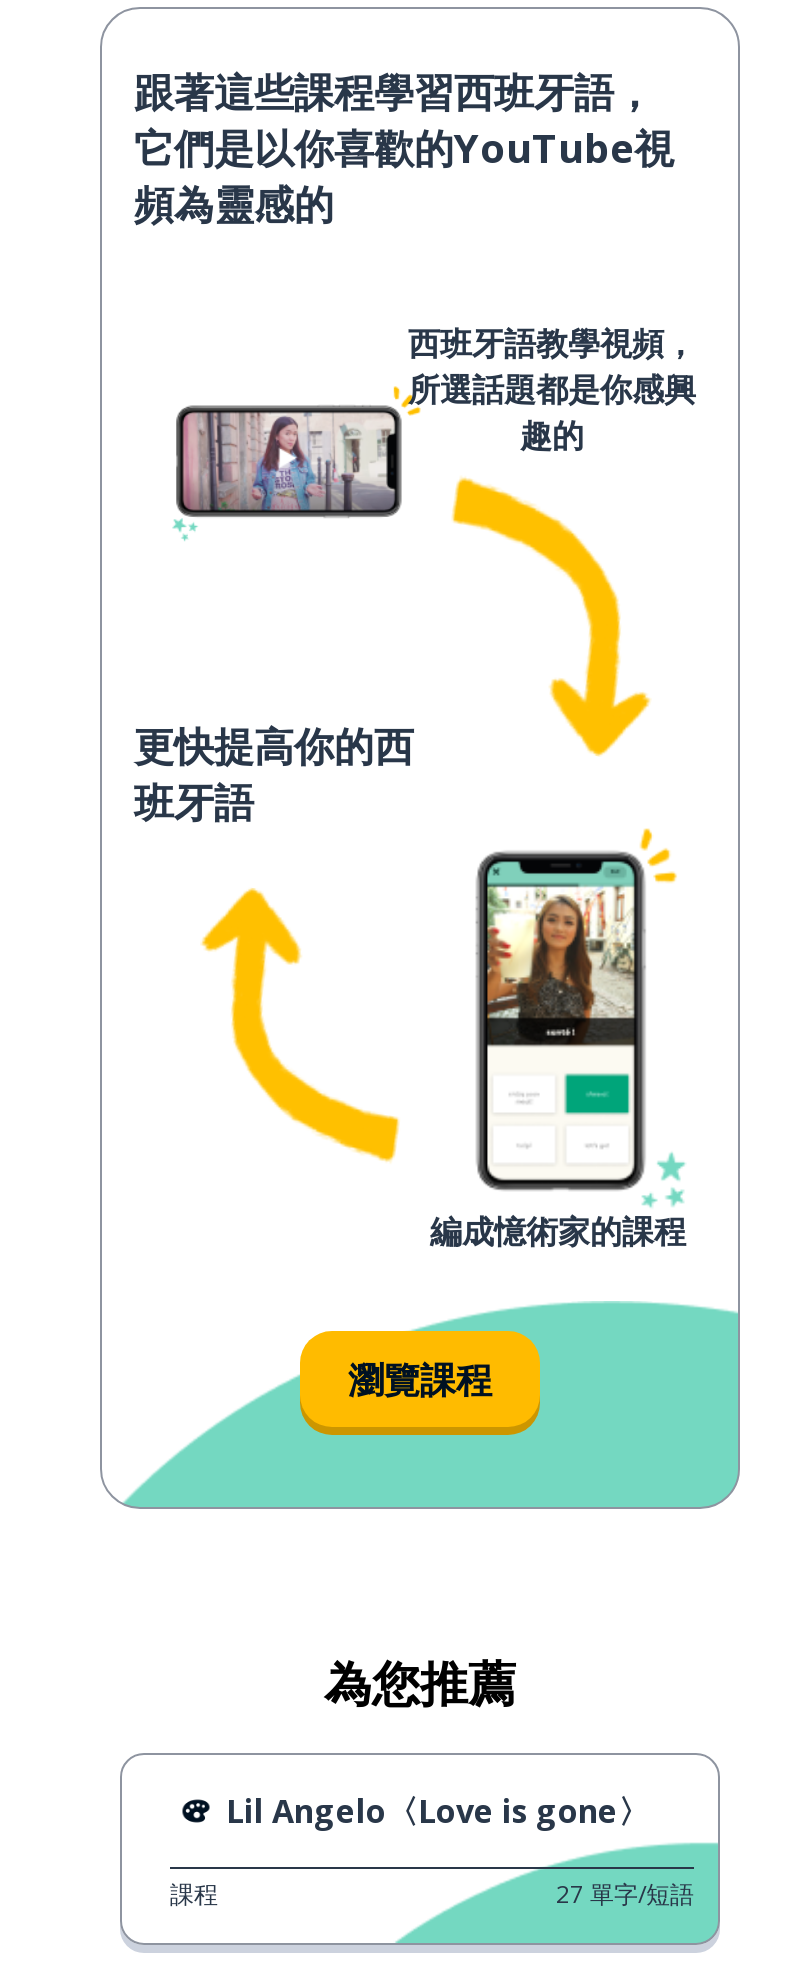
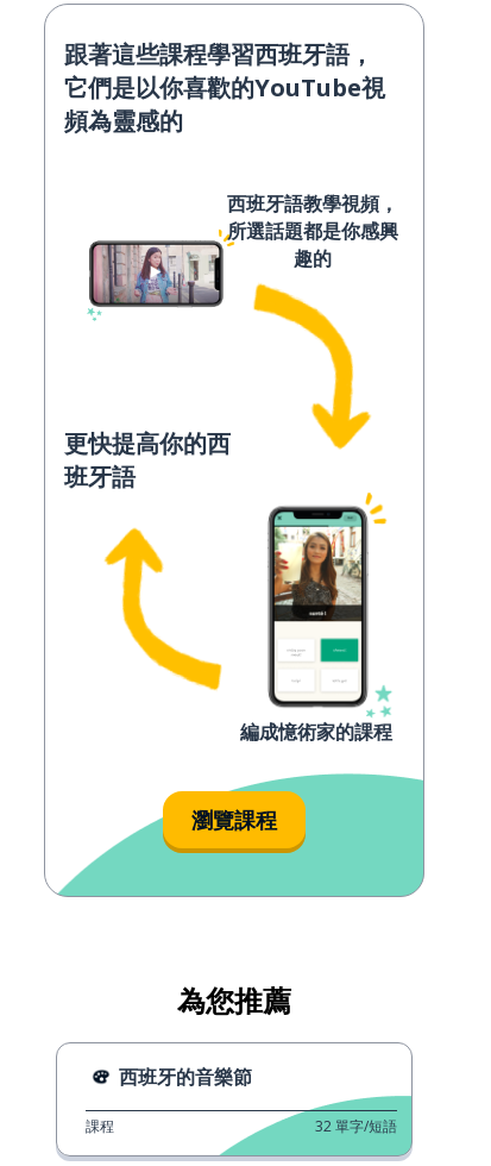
- Lil Angelo〈Love is gone〉
+ 西班牙的音樂節

- 27 單字/短語
+ 32 單字/短語
